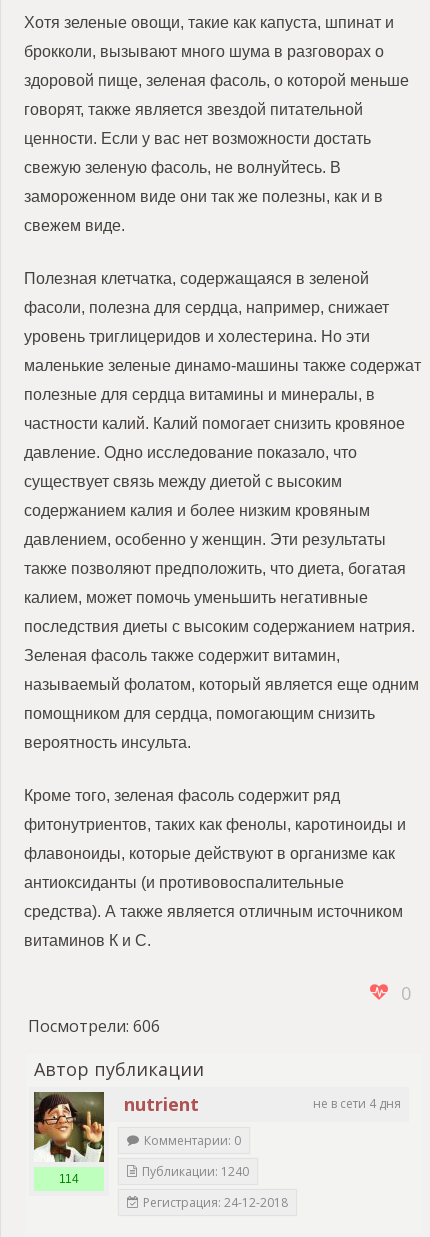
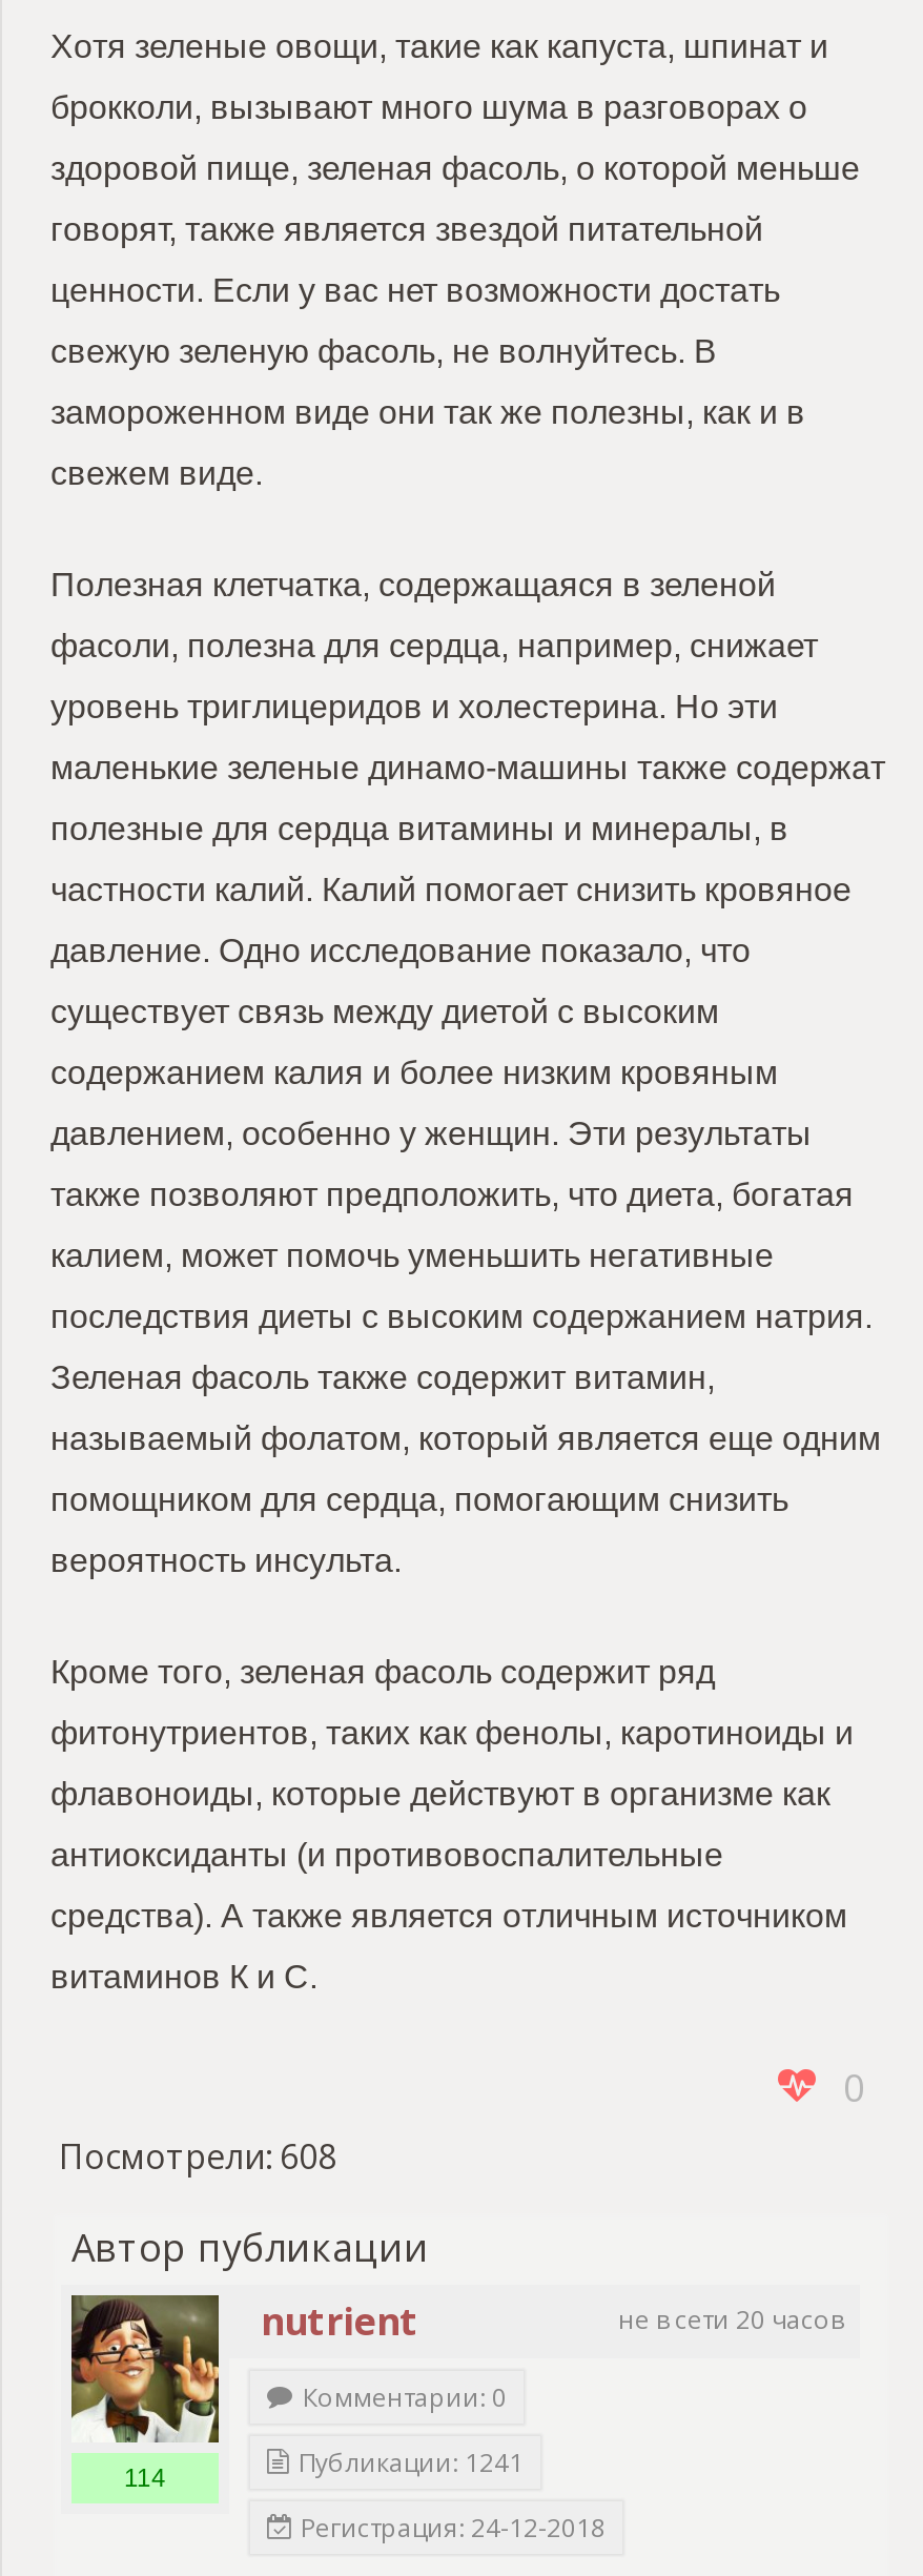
- Посмотрели: 606
+ Посмотрели: 608

- не в сети 4 дня
+ не в сети 20 часов

- Публикации: 1240
+ Публикации: 1241
